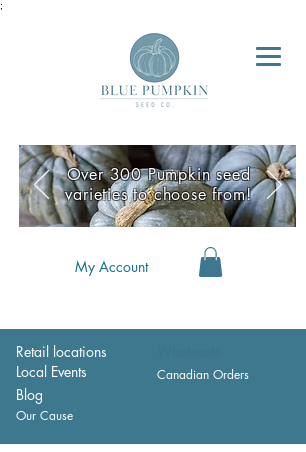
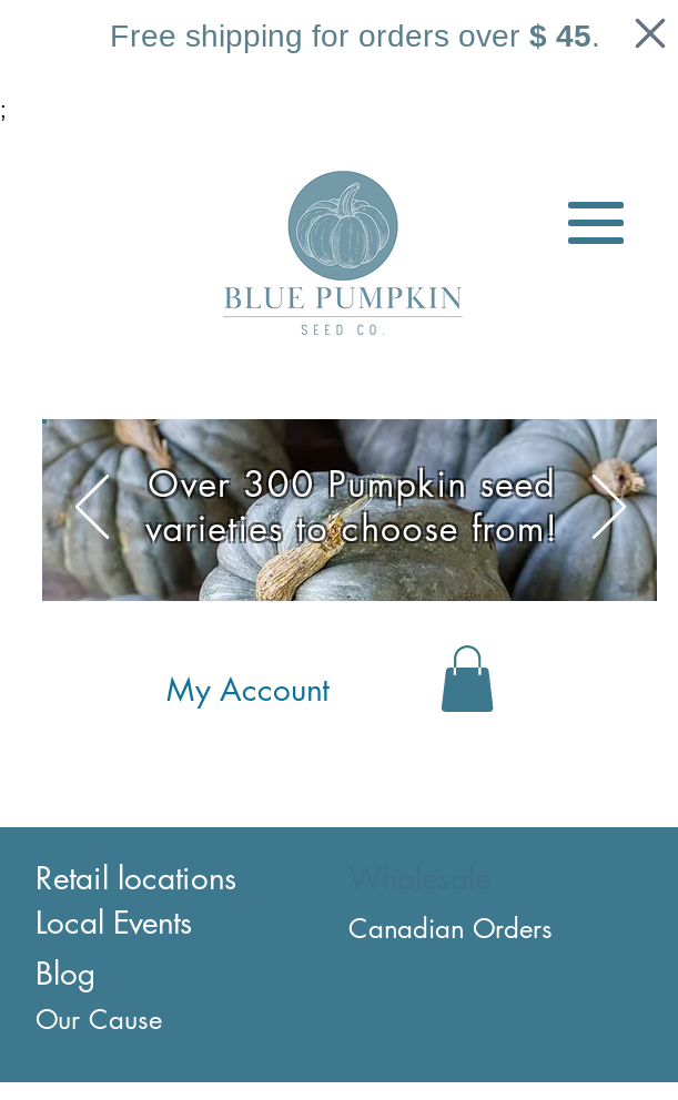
+ Free shipping for orders over $ 45.
